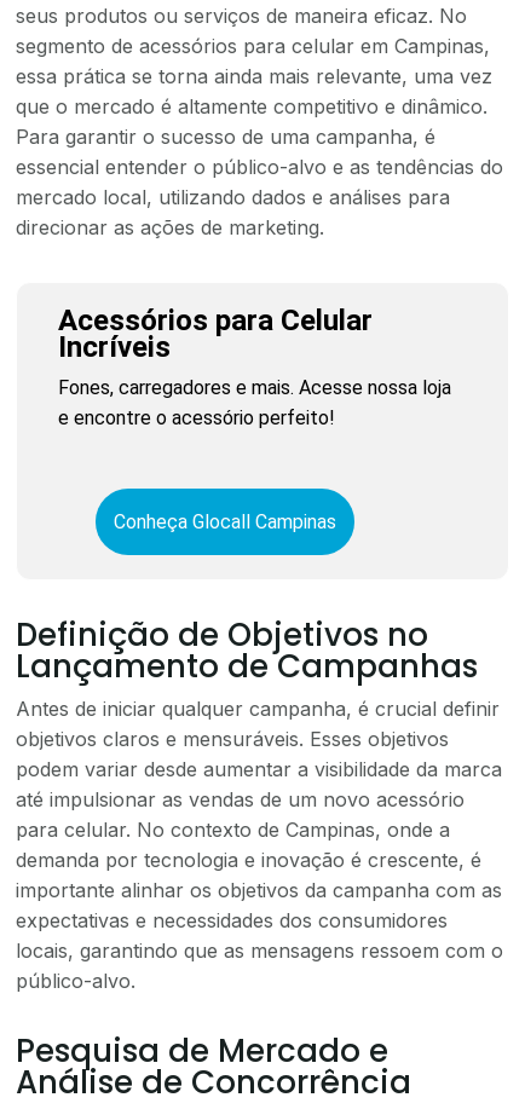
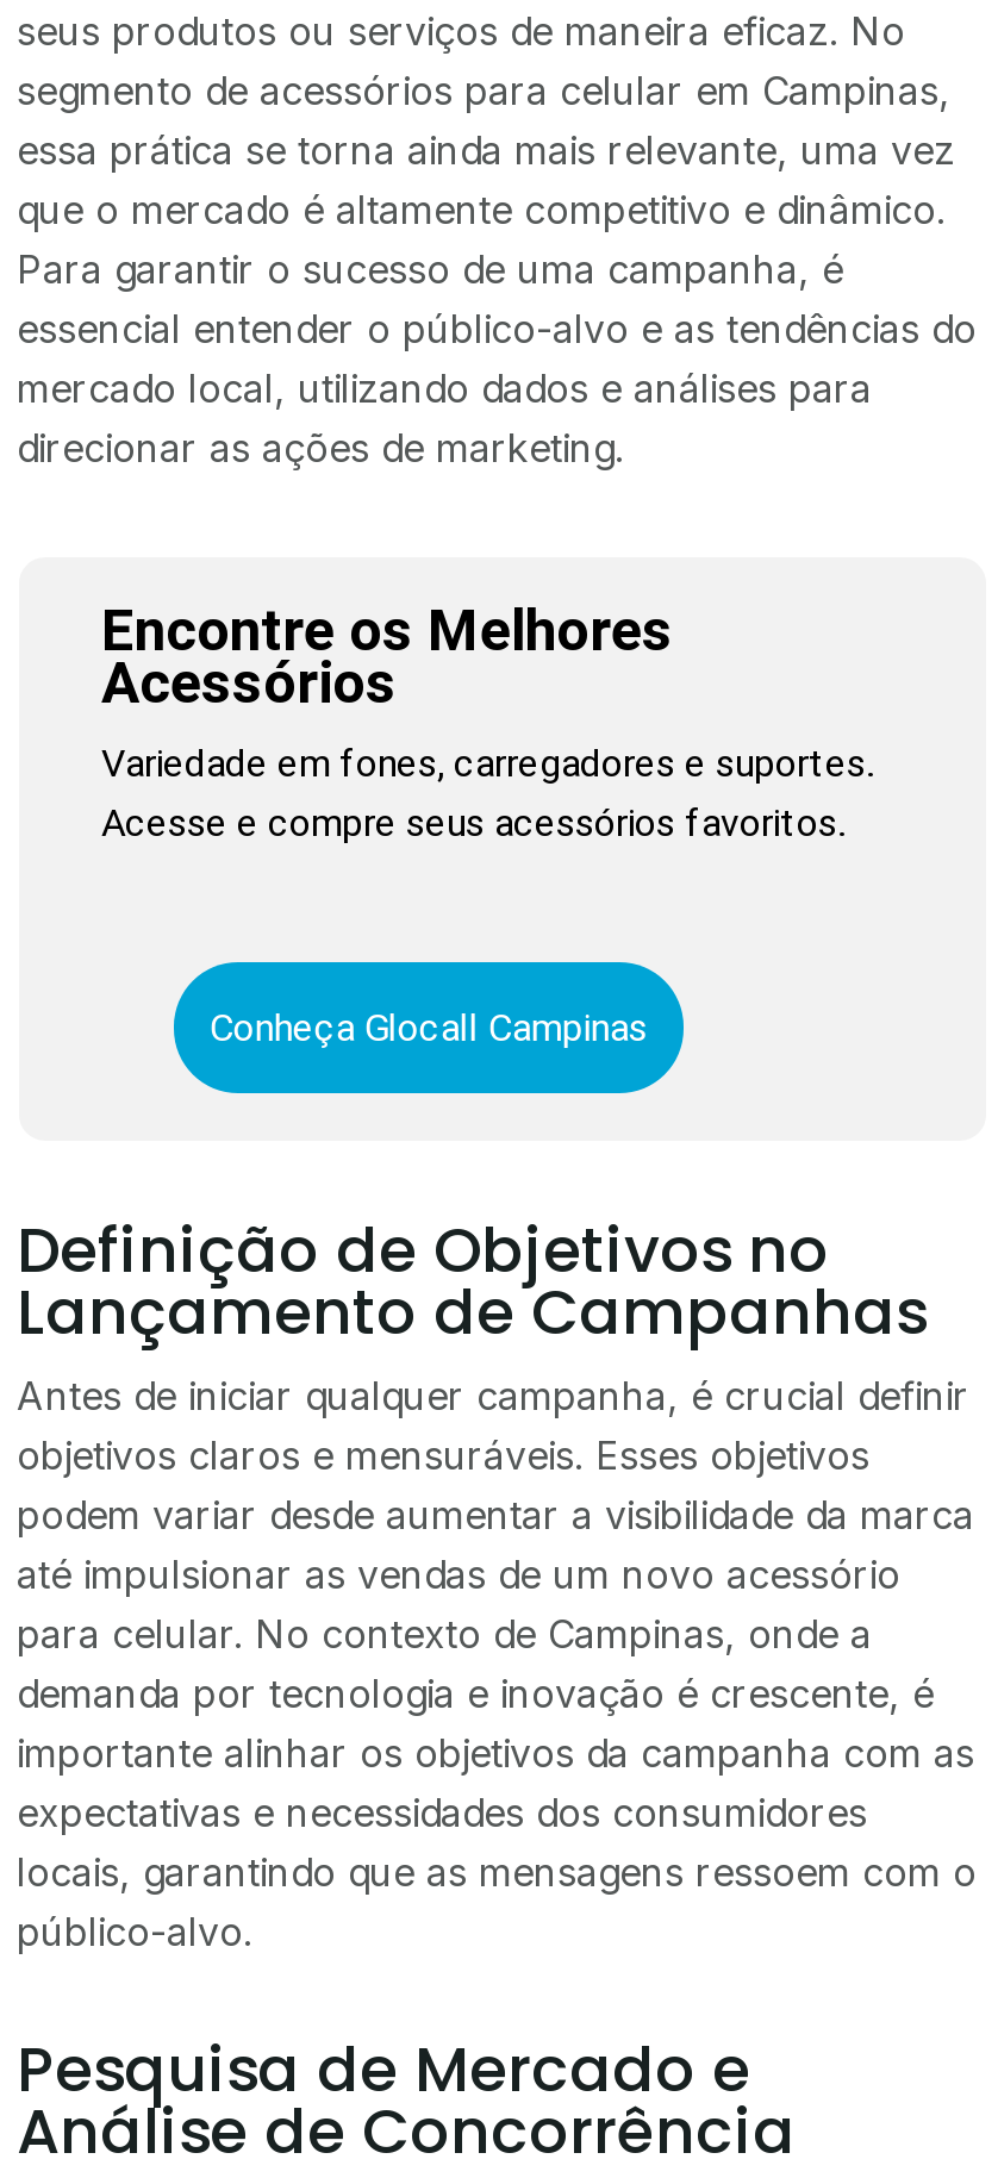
- Acessórios para Celular
- Incríveis
- Fones, carregadores e mais. Acesse nossa loja
- e encontre o acessório perfeito!
+ Encontre os Melhores
+ Acessórios
+ Variedade em fones, carregadores e suportes.
+ Acesse e compre seus acessórios favoritos.
